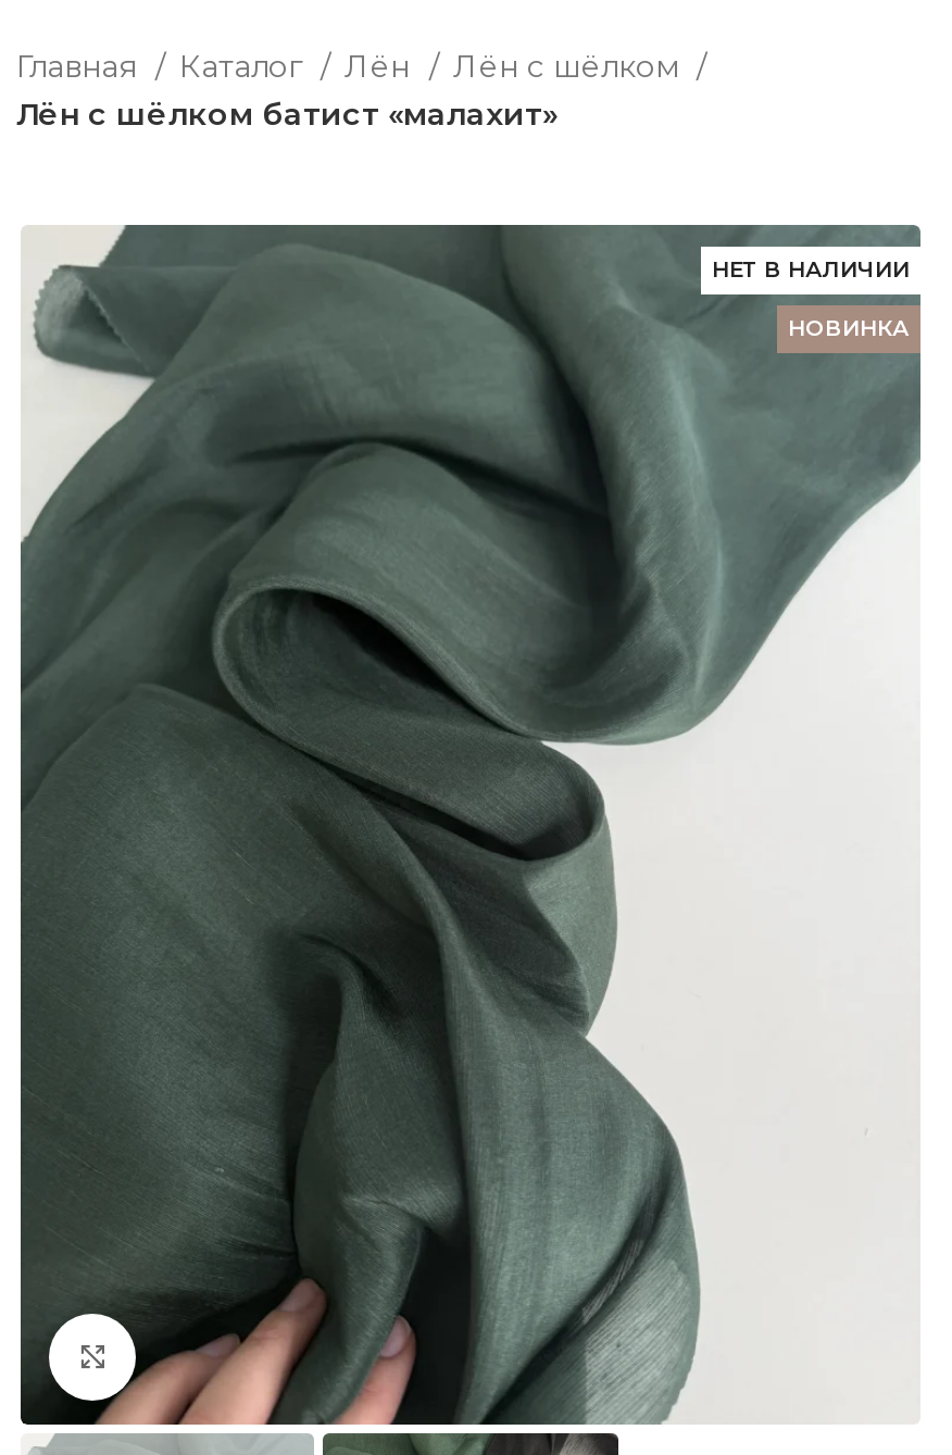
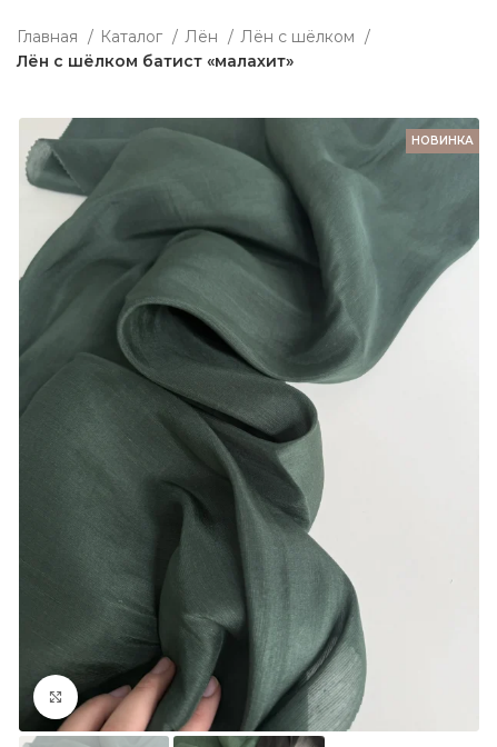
- НЕТ В НАЛИЧИИ

moved up: НОВИНКА
